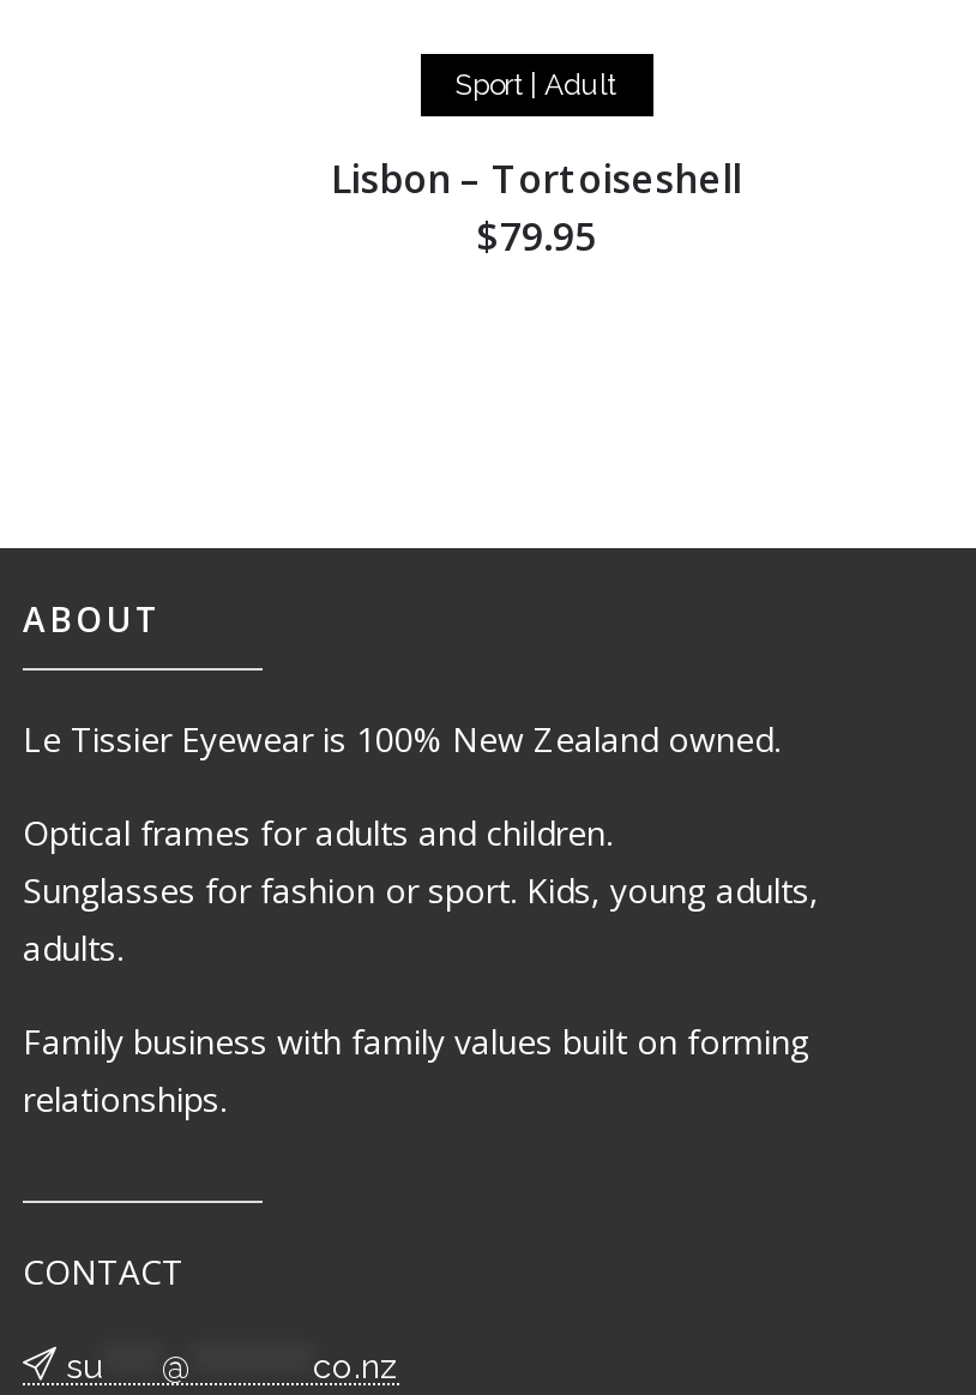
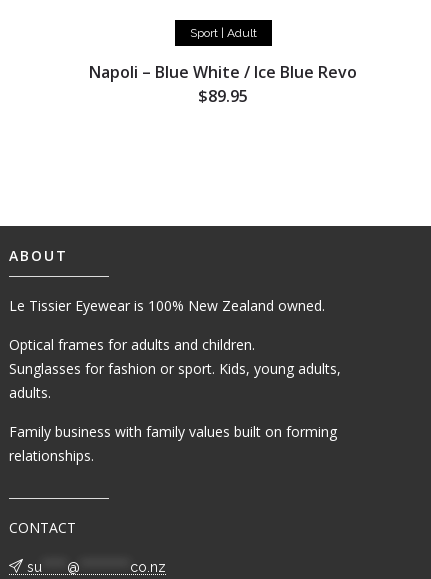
- Lisbon – Tortoiseshell
- $79.95
+ Napoli – Blue White / Ice Blue Revo
+ $89.95
